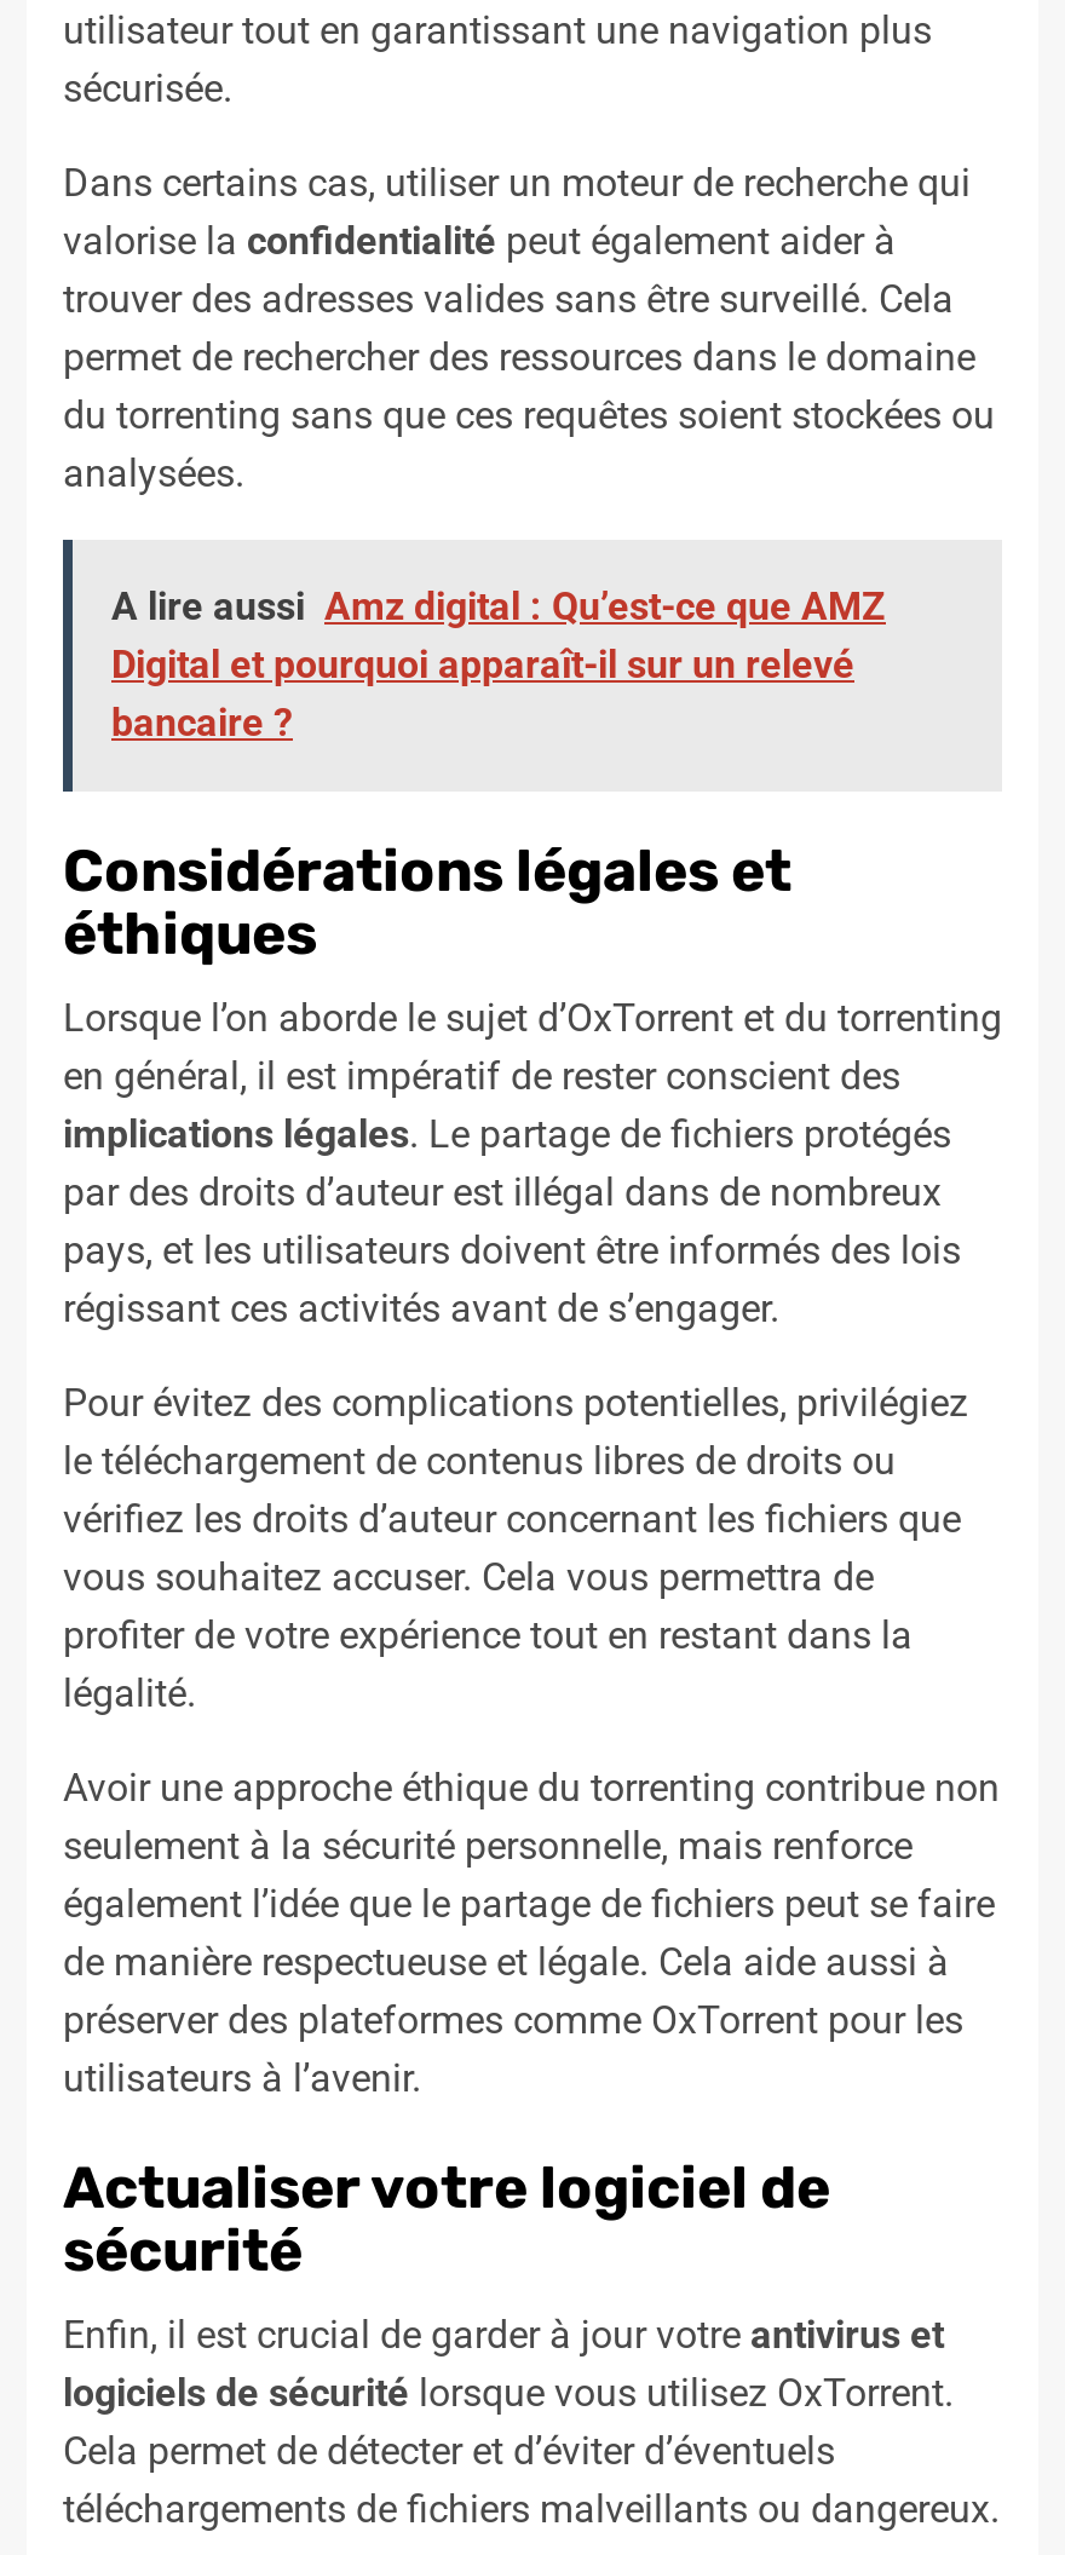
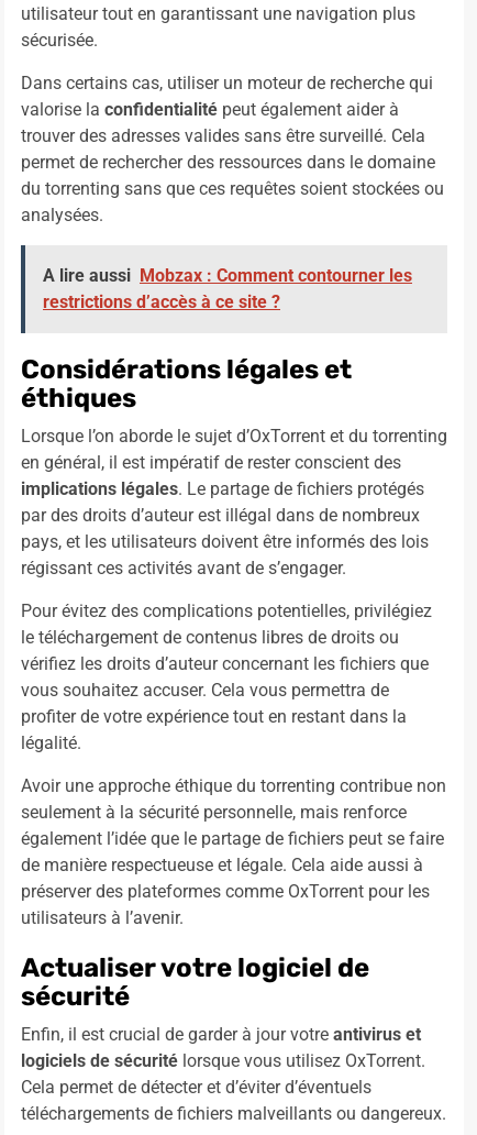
- A lire aussi Amz digital : Qu’est-ce que AMZ
- Digital et pourquoi apparaît-il sur un relevé
- bancaire ?
+ A lire aussi Mobzax : Comment contourner les
+ restrictions d’accès à ce site ?
